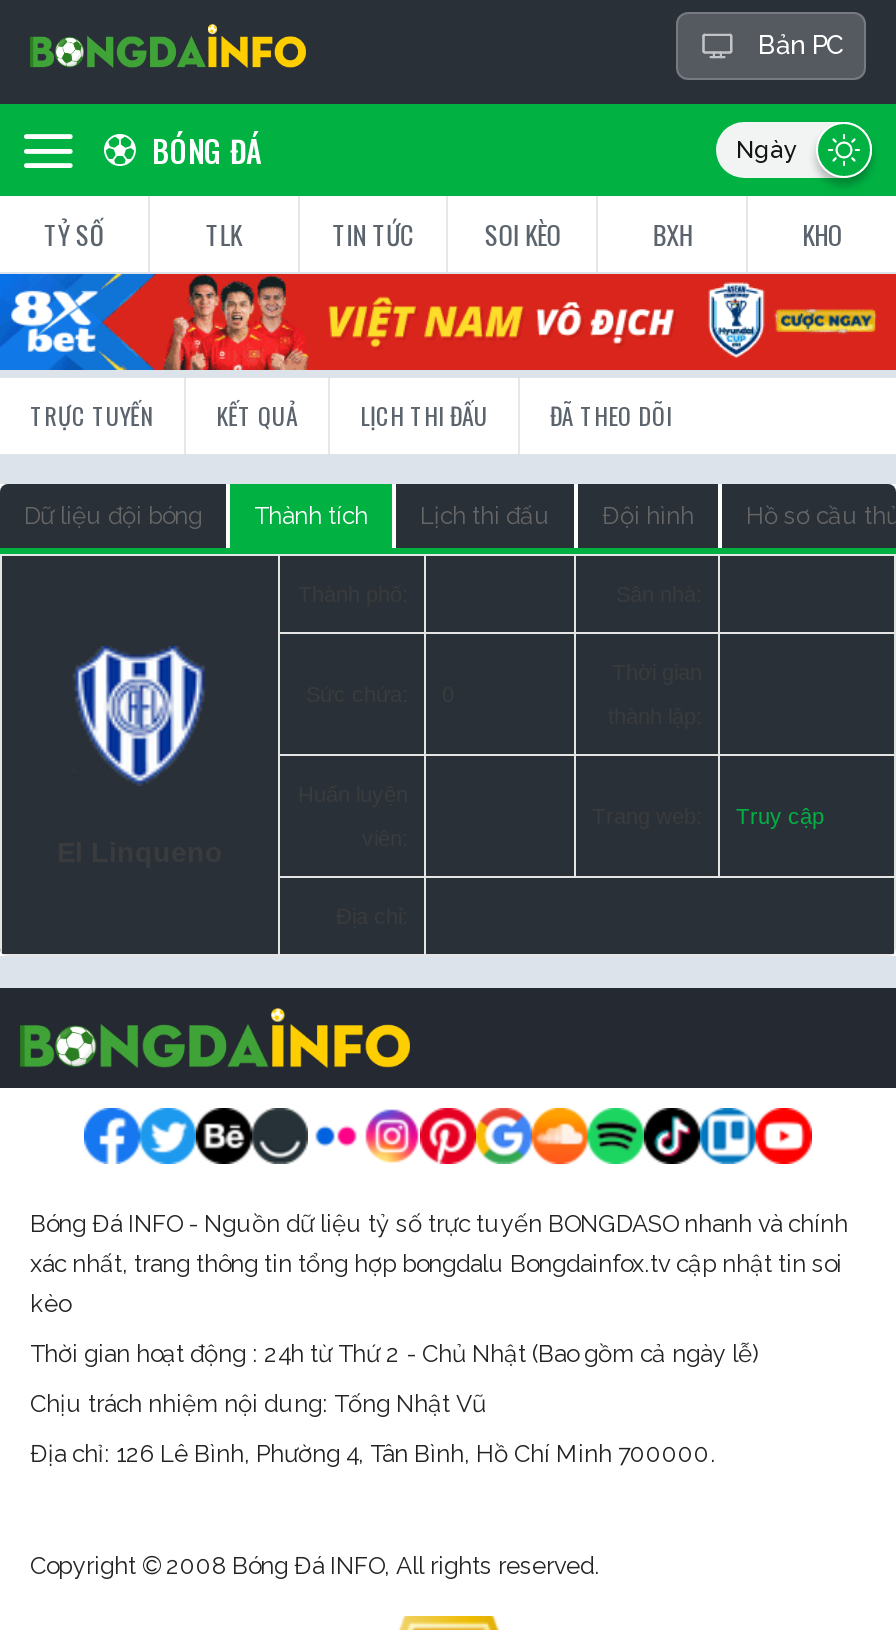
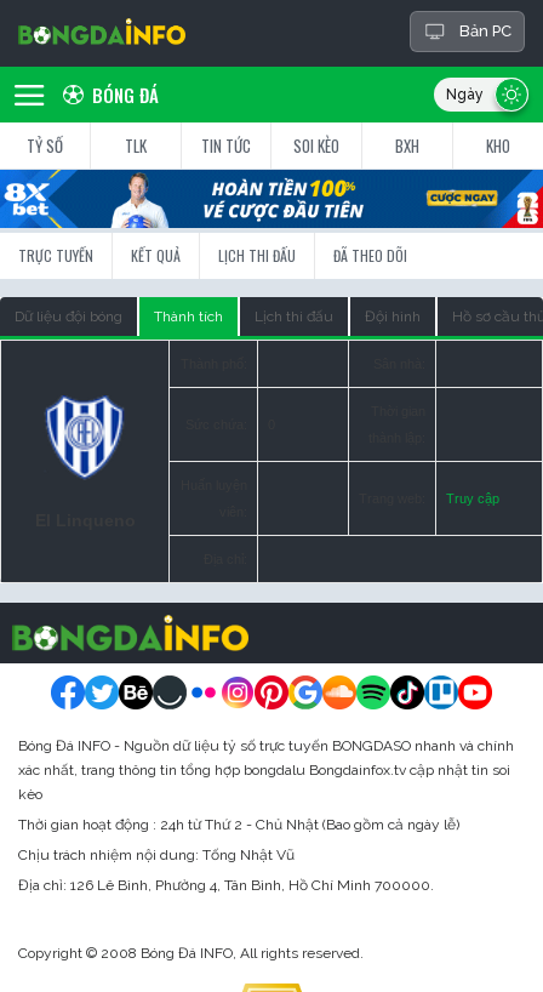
- [image]
+ [image]
